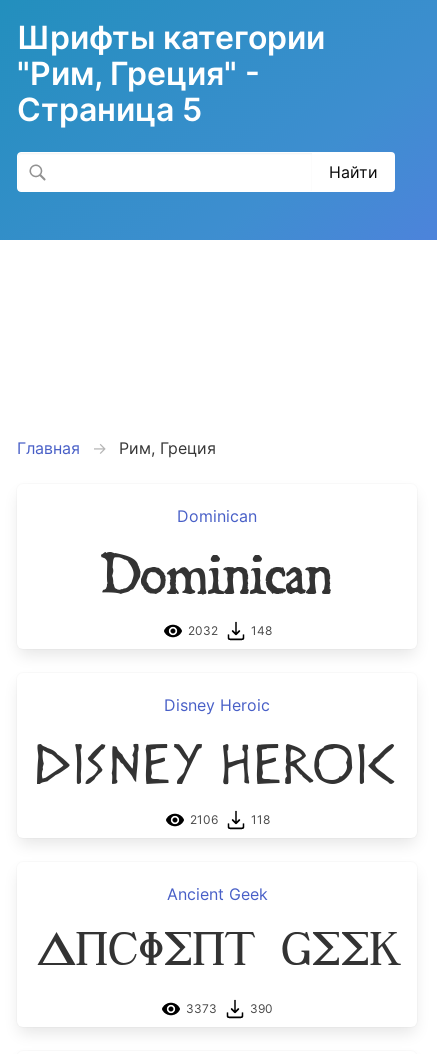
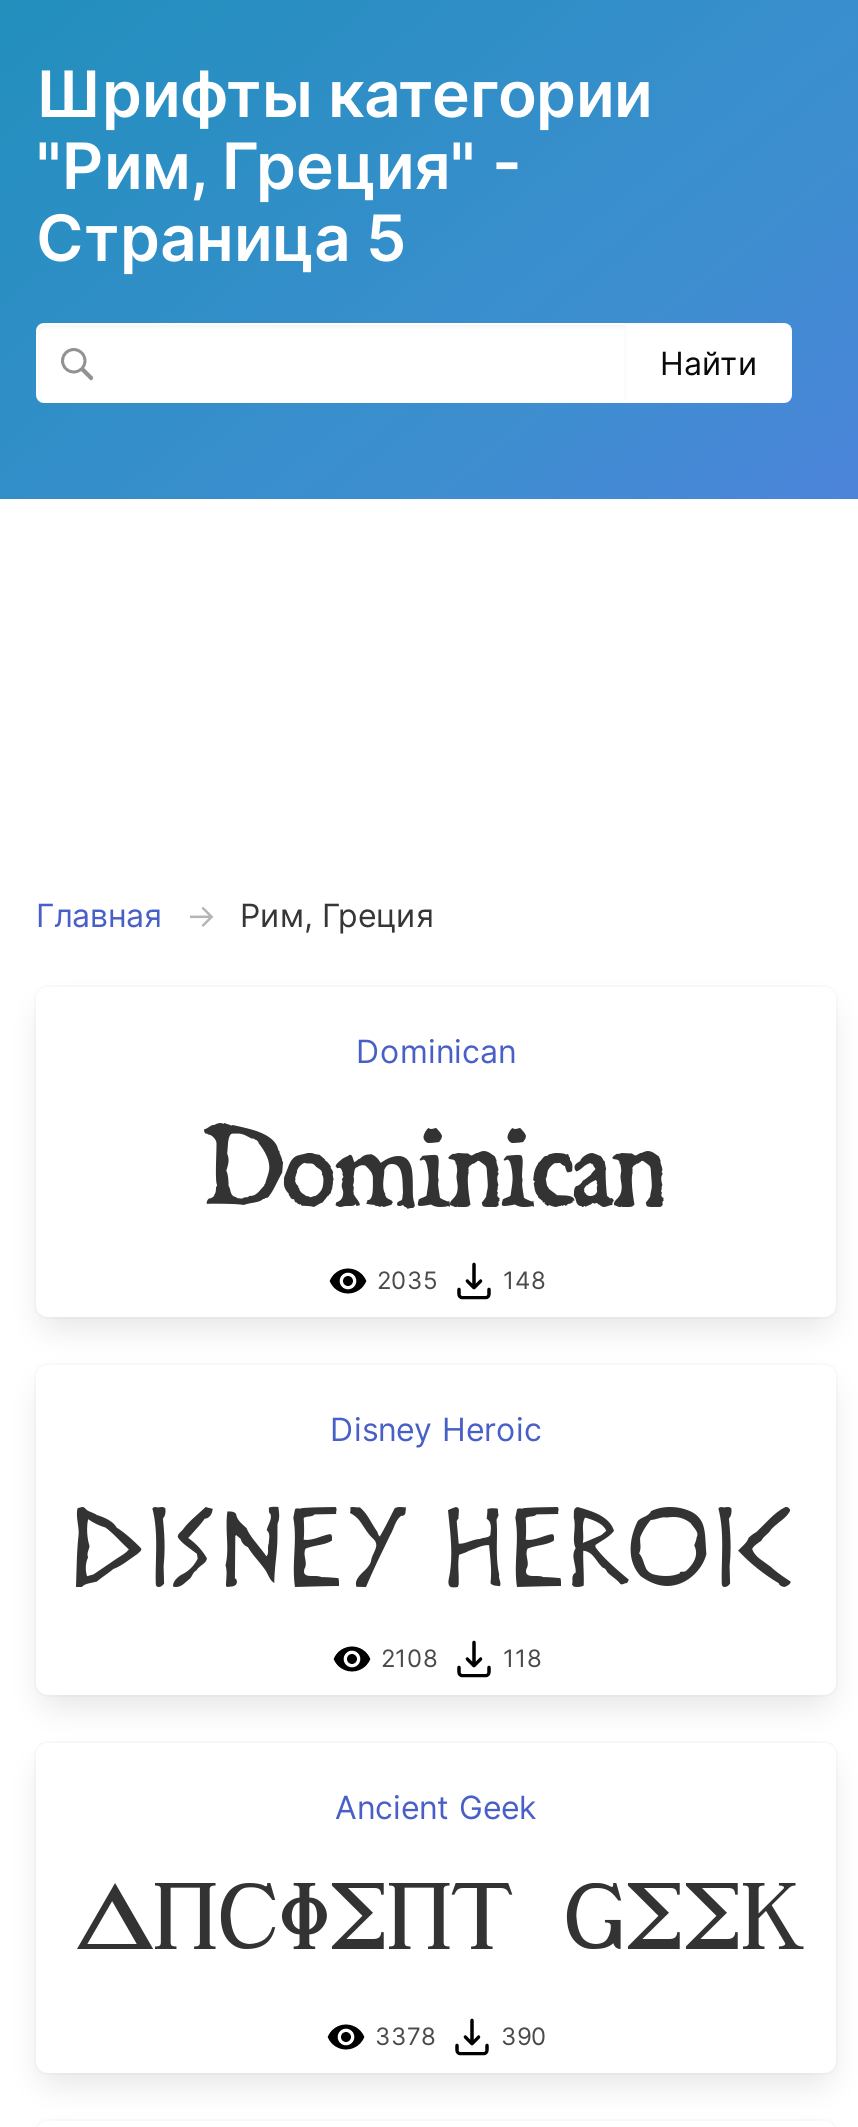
- 2032
+ 2035

- 2106
+ 2108

- 3373
+ 3378
